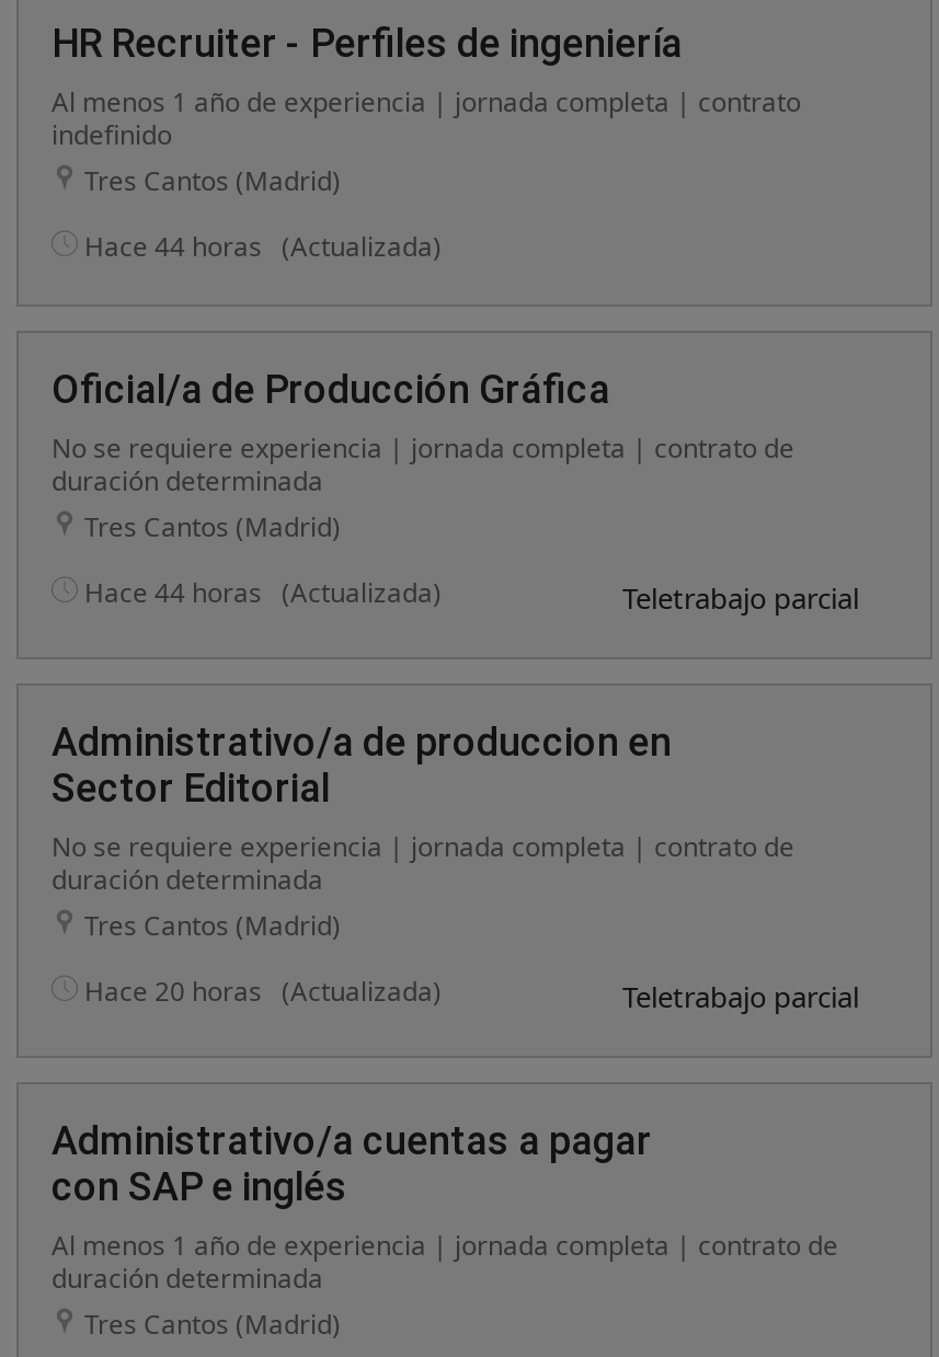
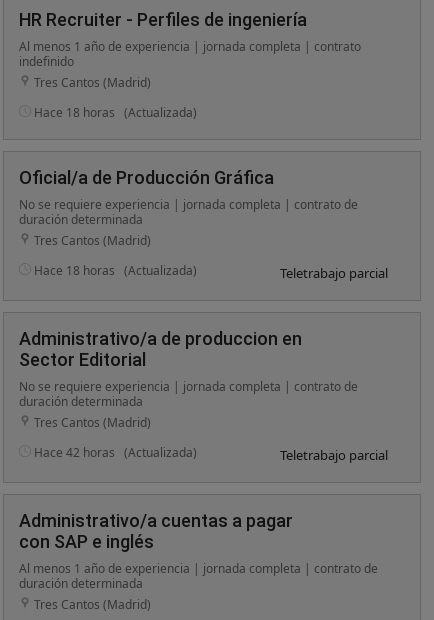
- Hace 44 horas (Actualizada)
+ Hace 18 horas (Actualizada)

- Hace 44 horas (Actualizada)
+ Hace 18 horas (Actualizada)

- Hace 20 horas (Actualizada)
+ Hace 42 horas (Actualizada)
